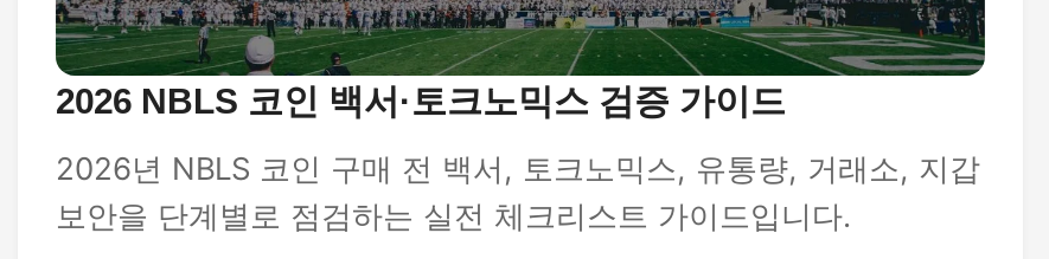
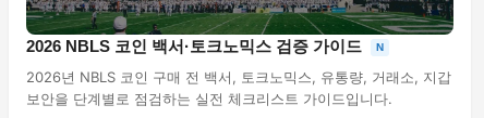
+ N
